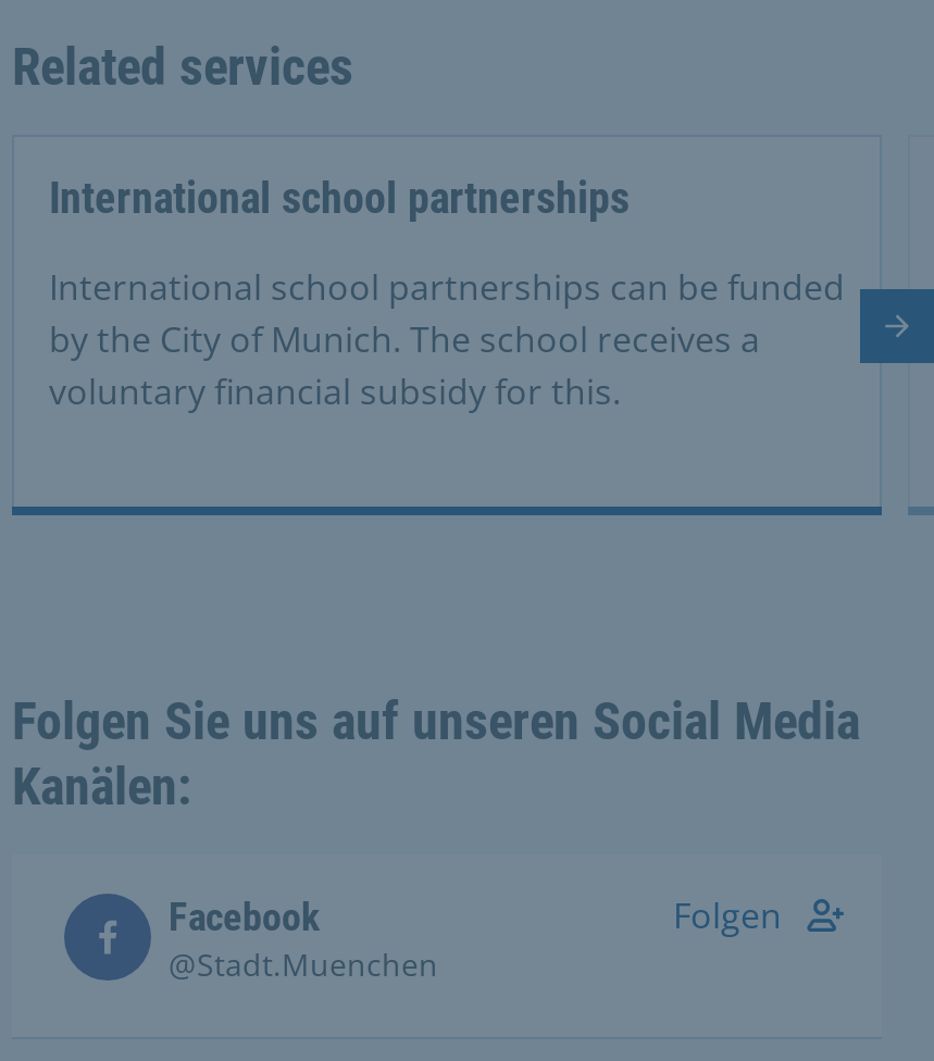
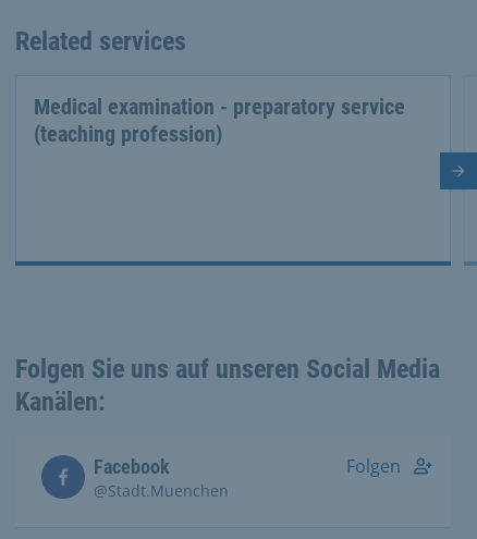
- International school partnerships
- International school partnerships can be funded
- by the City of Munich. The school receives a
- voluntary financial subsidy for this.
+ Medical examination - preparatory service
+ (teaching profession)
